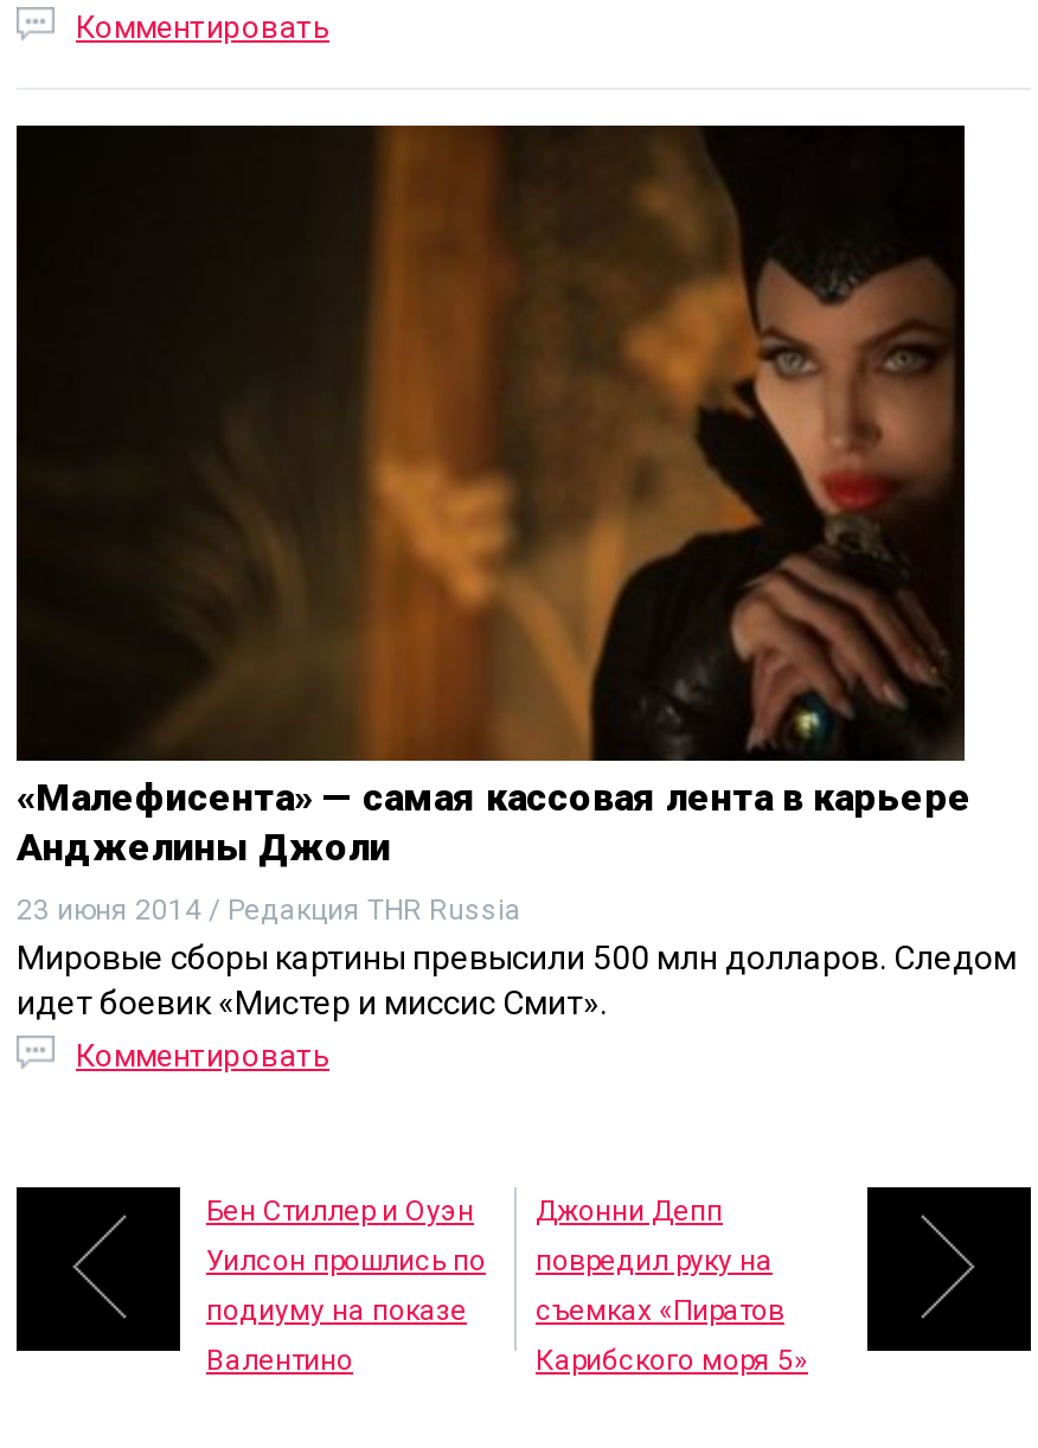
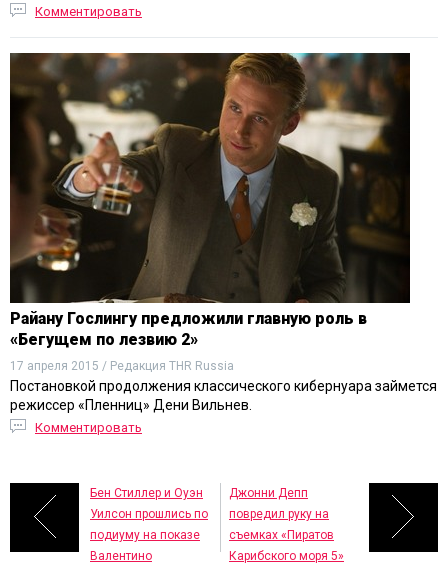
- [image]
- «Малефисента» — самая кассовая лента в карьере
- Анджелины Джоли
+ [image]
+ Райану Гослингу предложили главную роль в
+ «Бегущем по лезвию 2»

- 23 июня 2014 / Редакция THR Russia
- Мировые сборы картины превысили 500 млн долларов. Следом
- идет боевик «Мистер и миссис Смит».
+ 17 апреля 2015 / Редакция THR Russia
+ Постановкой продолжения классического кибернуара займется
+ режиссер «Пленниц» Дени Вильнев.
